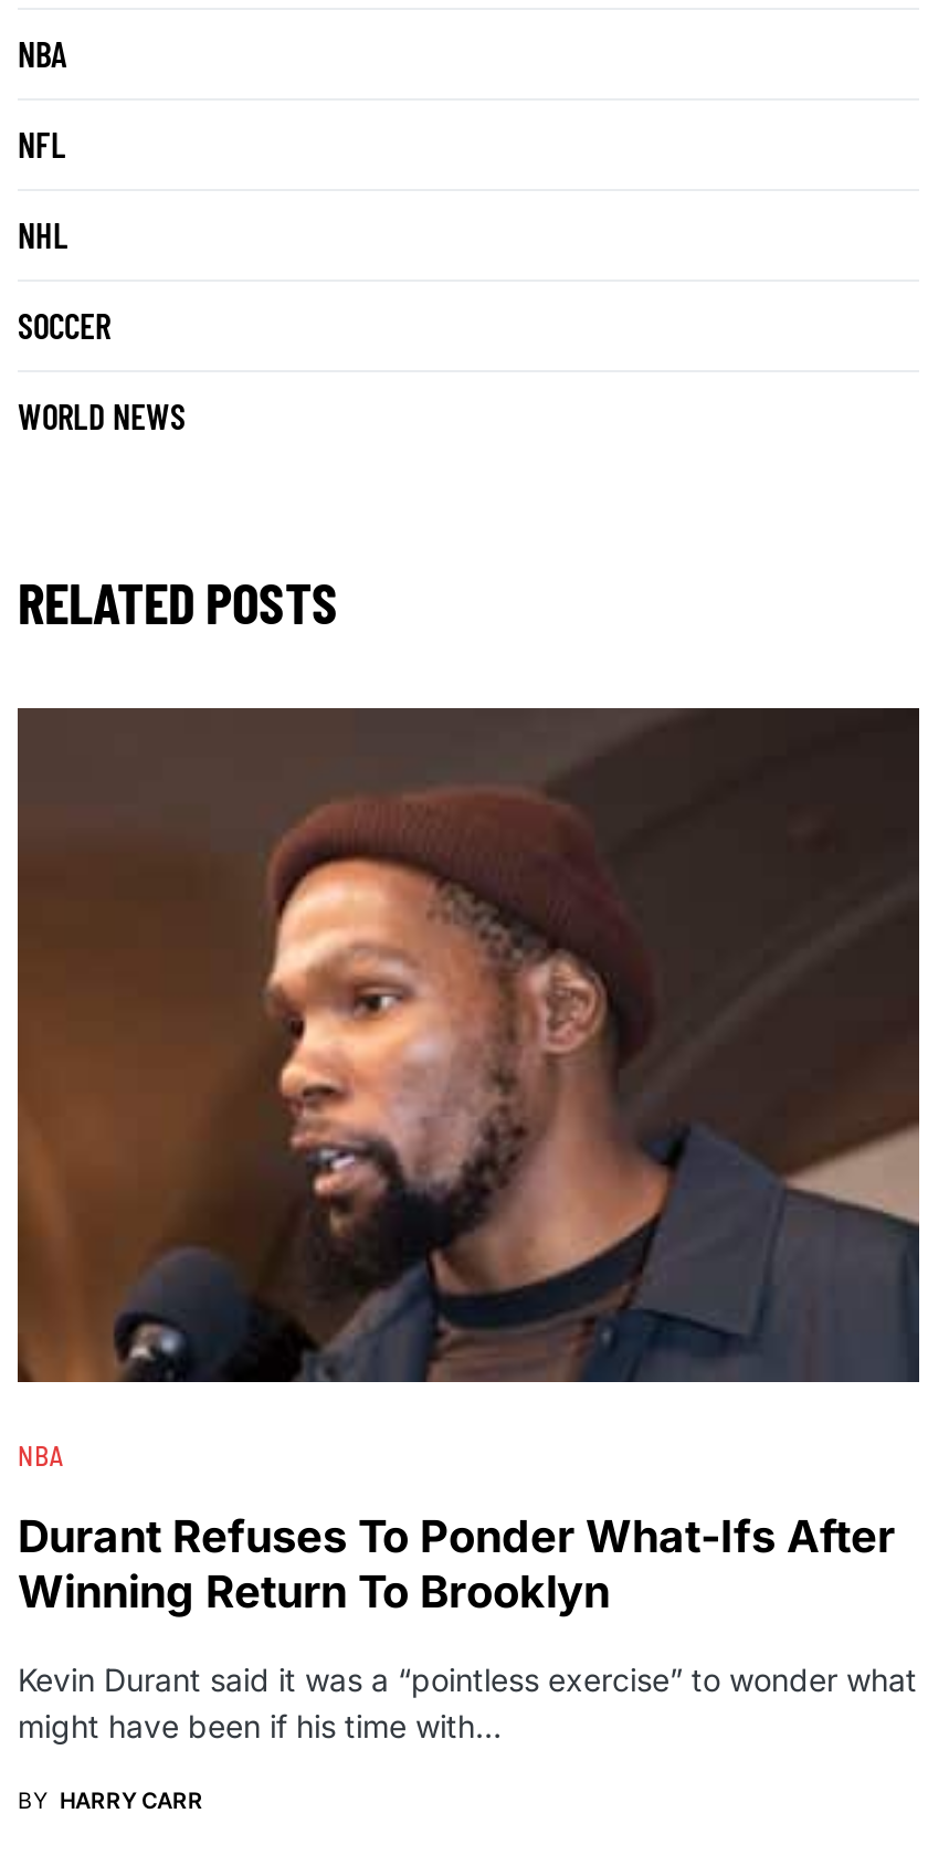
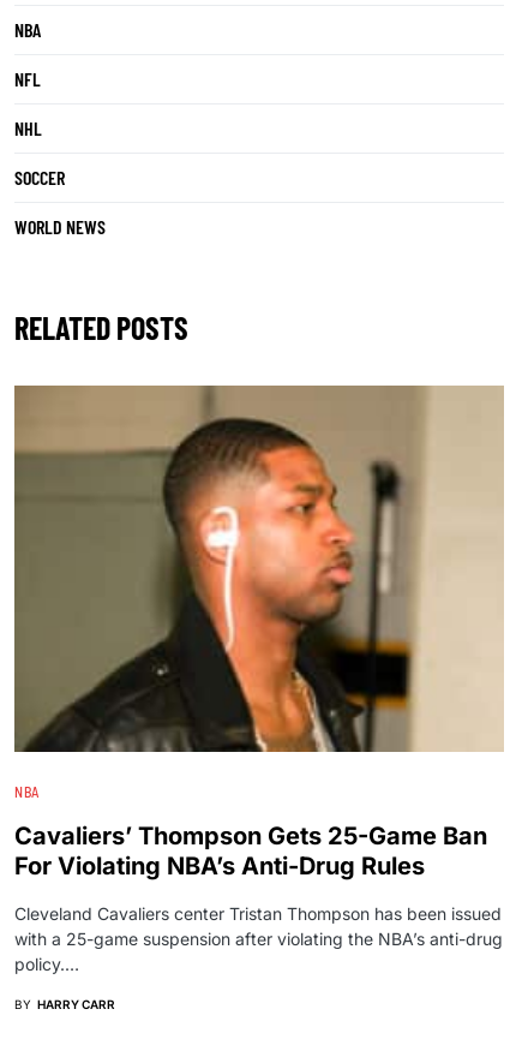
- [image]
+ [image]

- Durant Refuses To Ponder What-Ifs After
- Winning Return To Brooklyn
+ Cavaliers’ Thompson Gets 25-Game Ban
+ For Violating NBA’s Anti-Drug Rules

- Kevin Durant said it was a “pointless exercise” to wonder what
- might have been if his time with…
+ Cleveland Cavaliers center Tristan Thompson has been issued
+ with a 25-game suspension after violating the NBA’s anti-drug
+ policy.…
